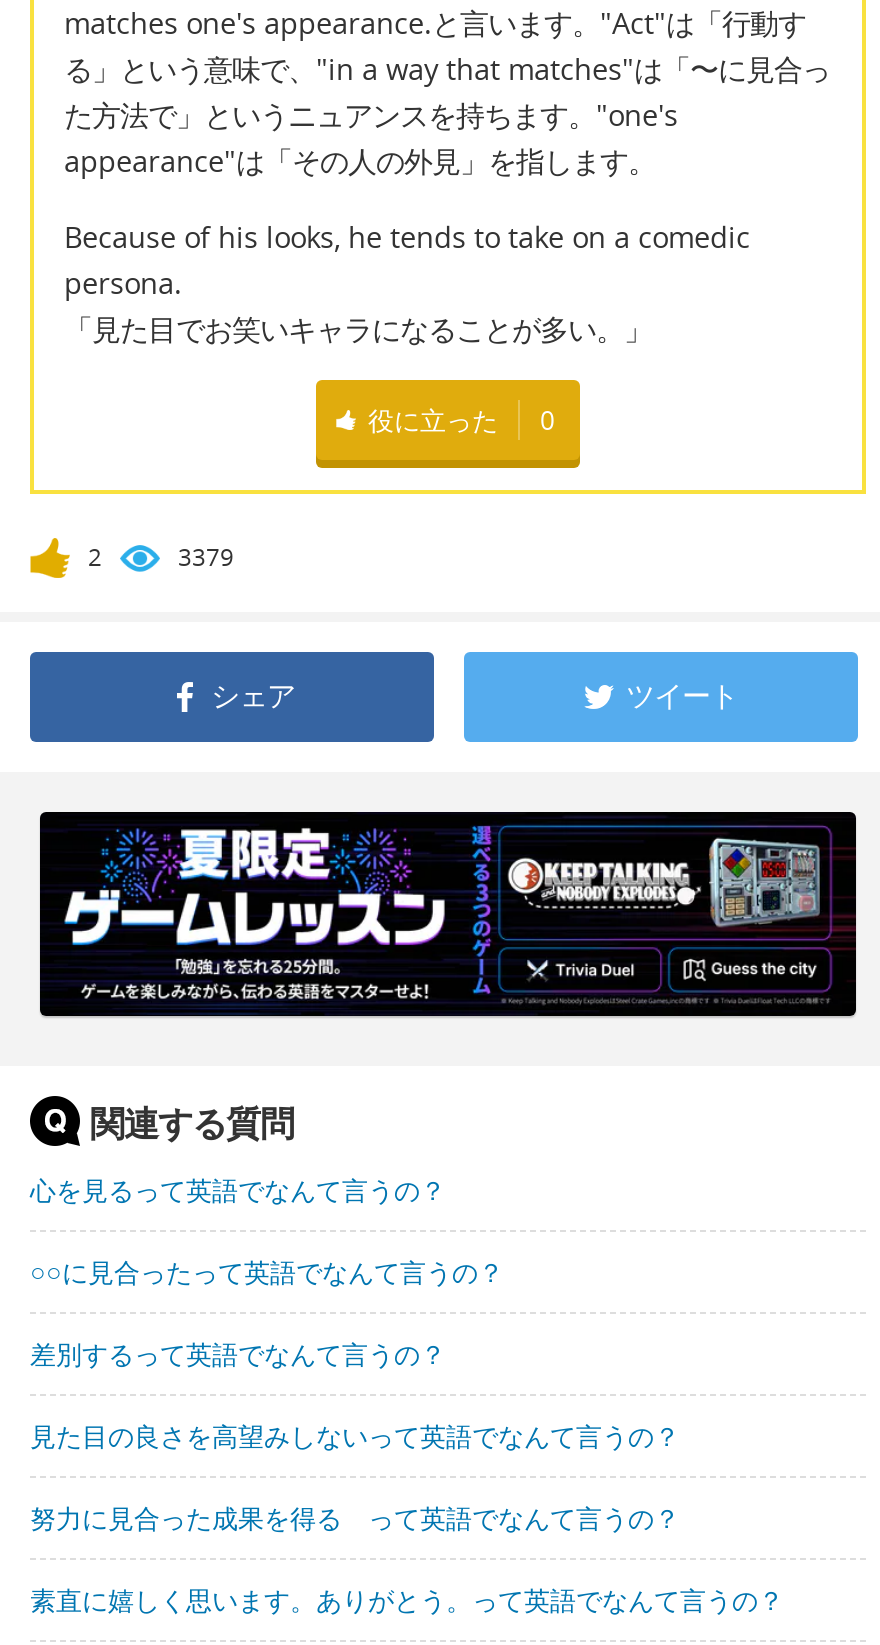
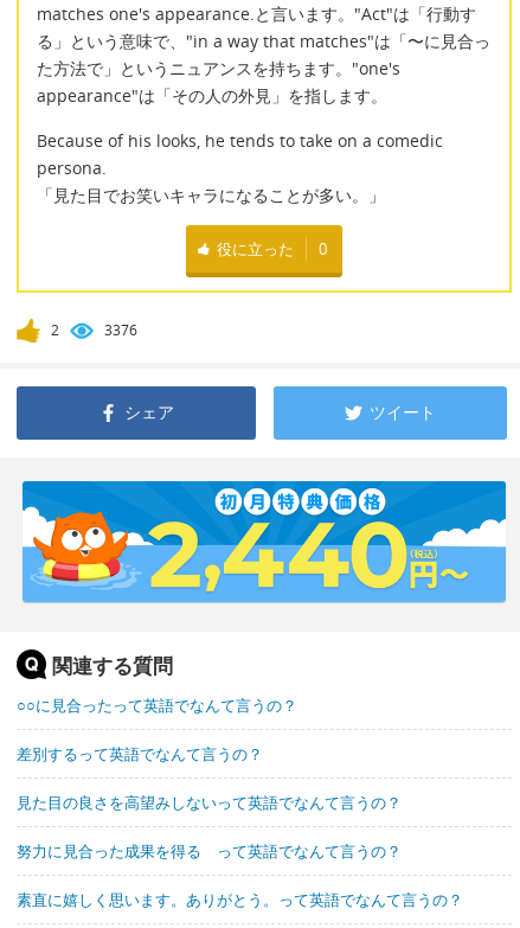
- 3379
+ 3376

- [image]
+ [image]

- 心を見るって英語でなんて言うの？
